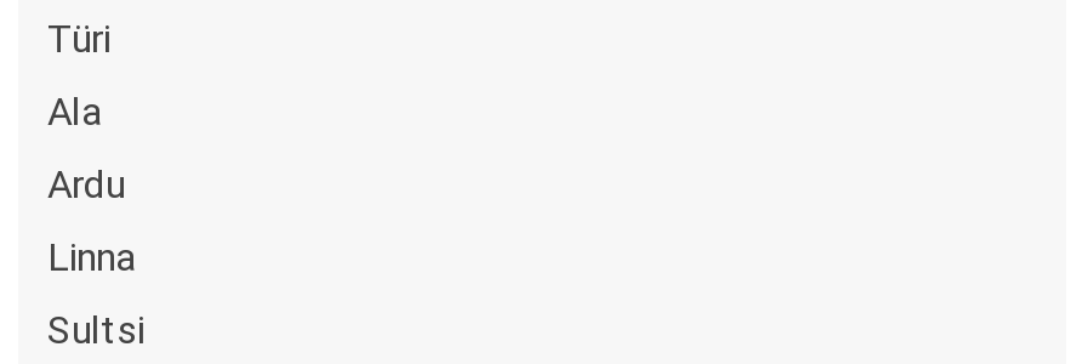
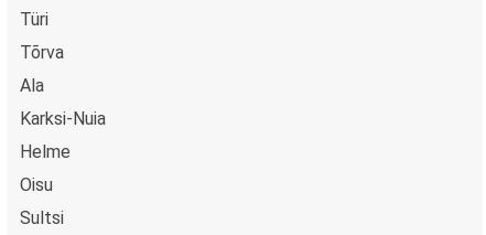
+ Tõrva

- Ardu
- Linna
+ Karksi-Nuia
+ Helme
+ Oisu
